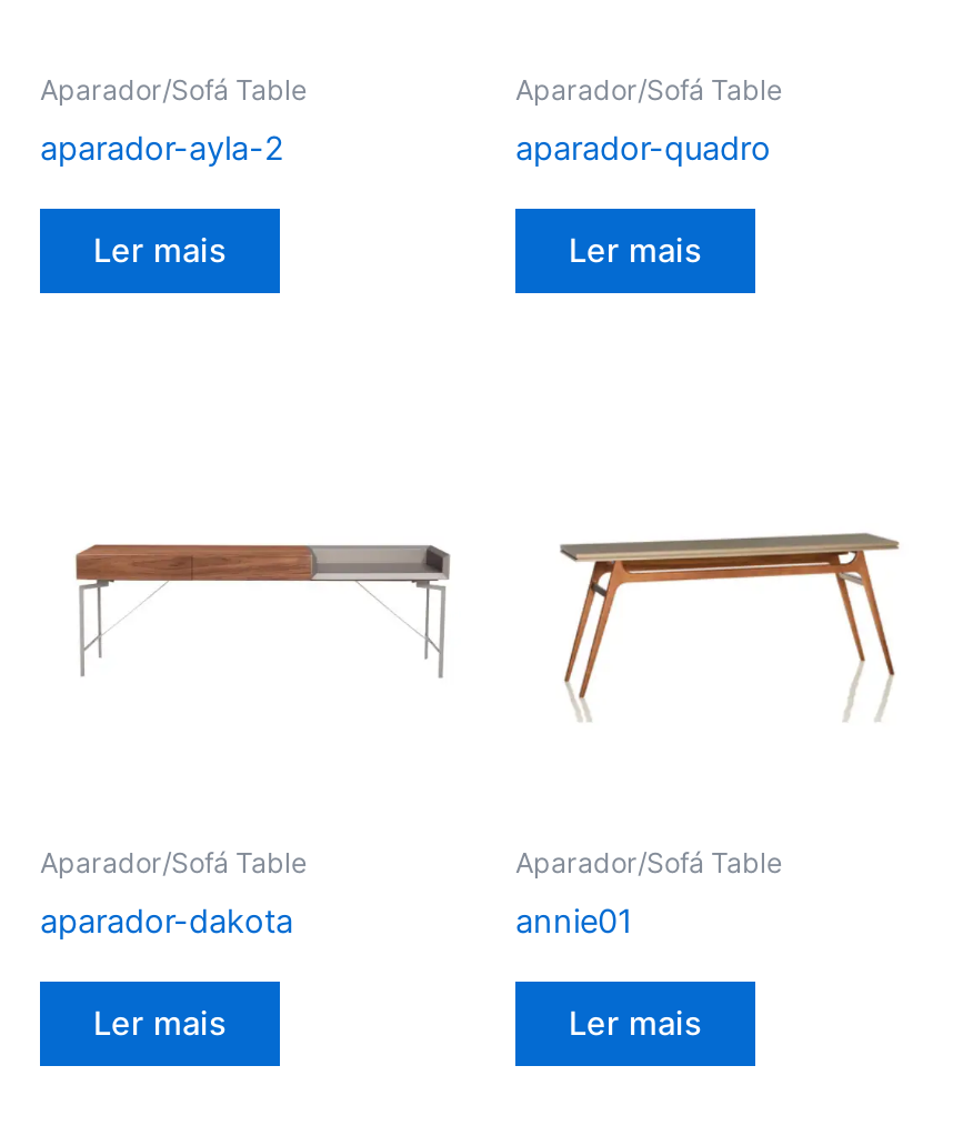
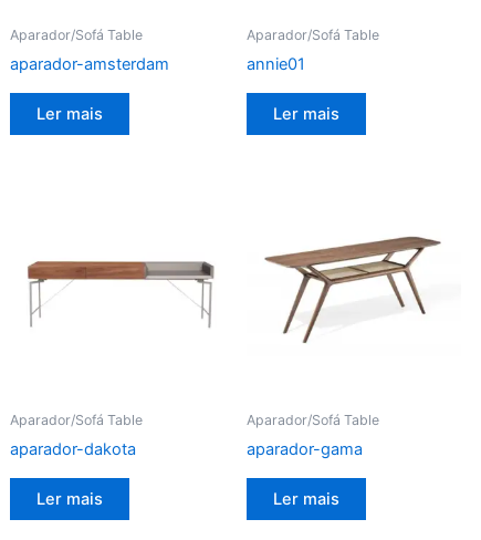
- aparador-ayla-2
+ aparador-amsterdam

- aparador-quadro
+ annie01

- [image]
+ [image]

- annie01
+ aparador-gama
